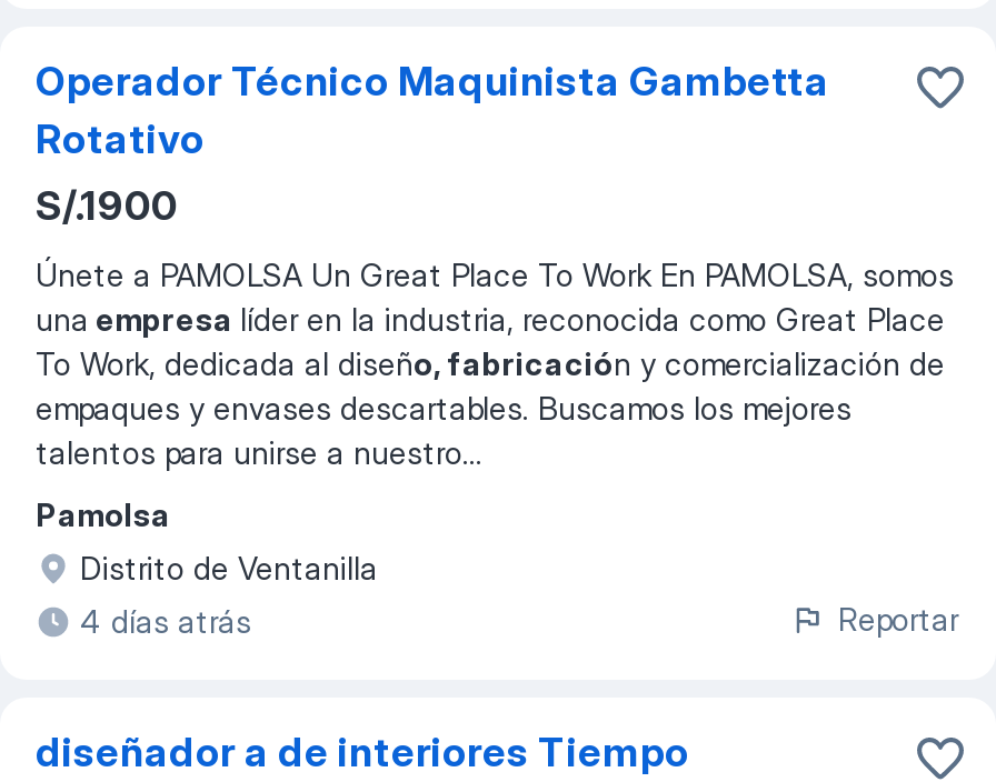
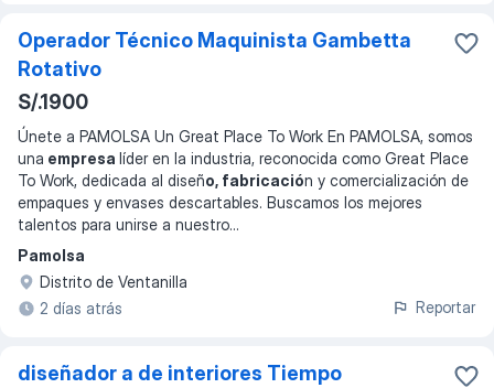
- 4 días atrás
+ 2 días atrás
